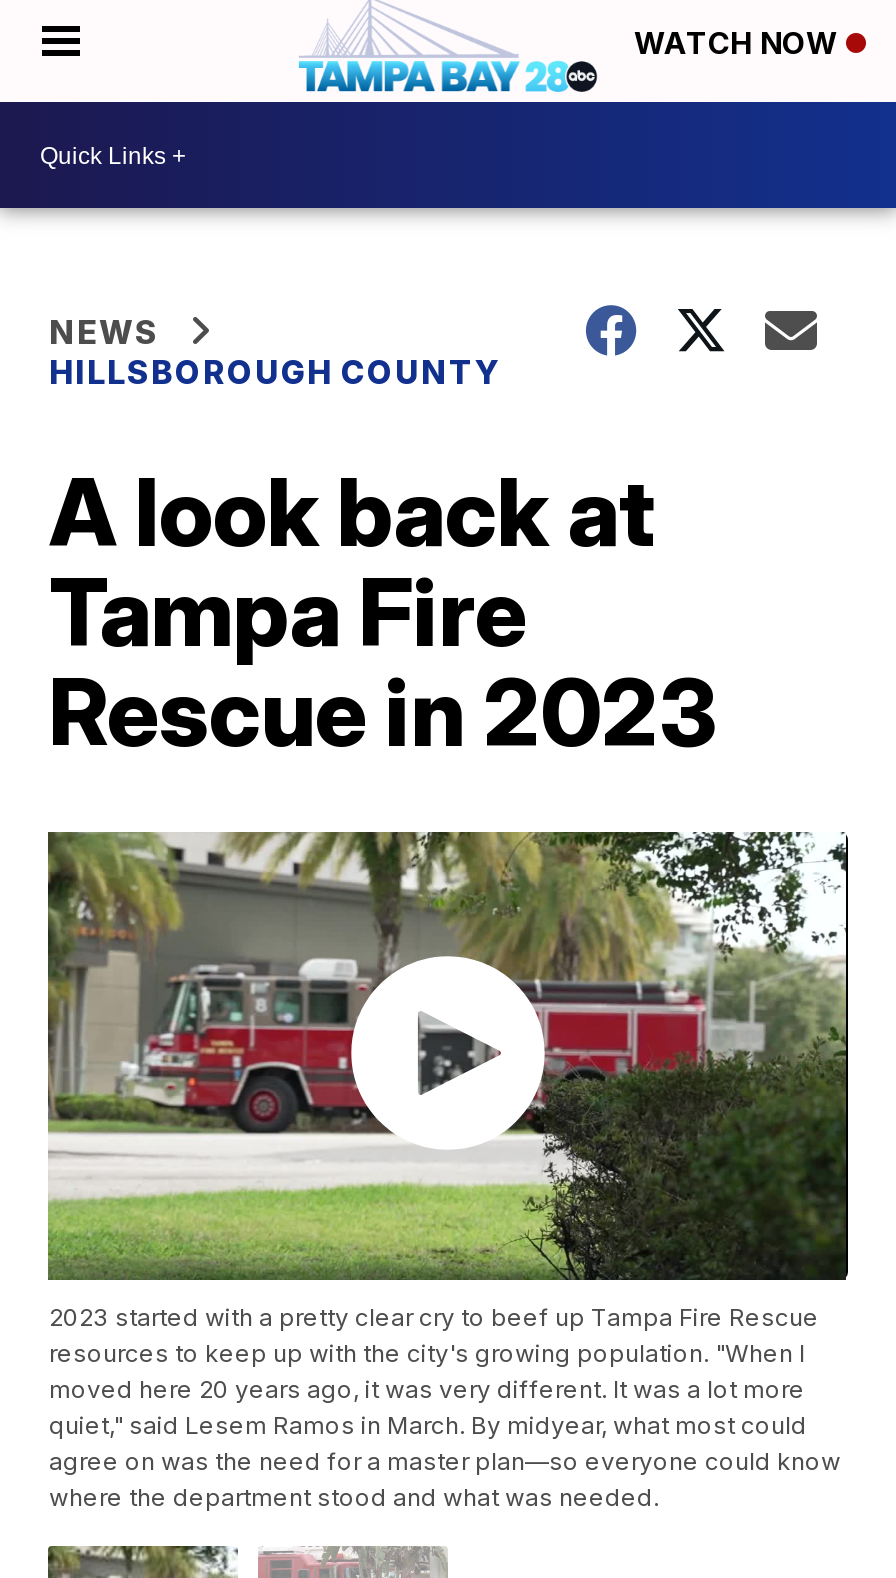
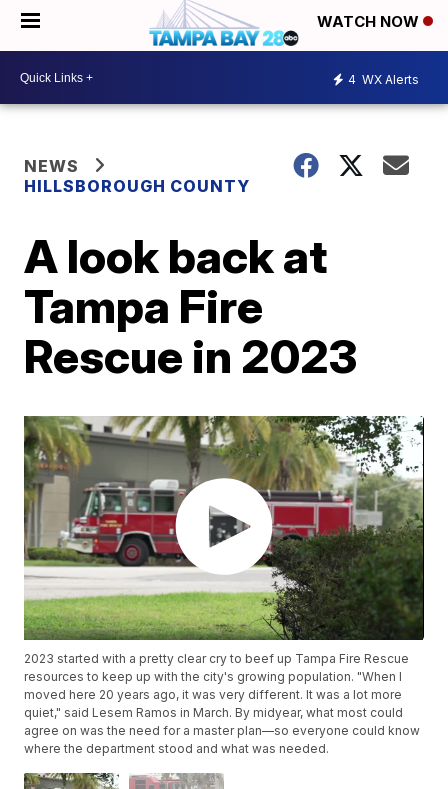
+ 4 WX Alerts
